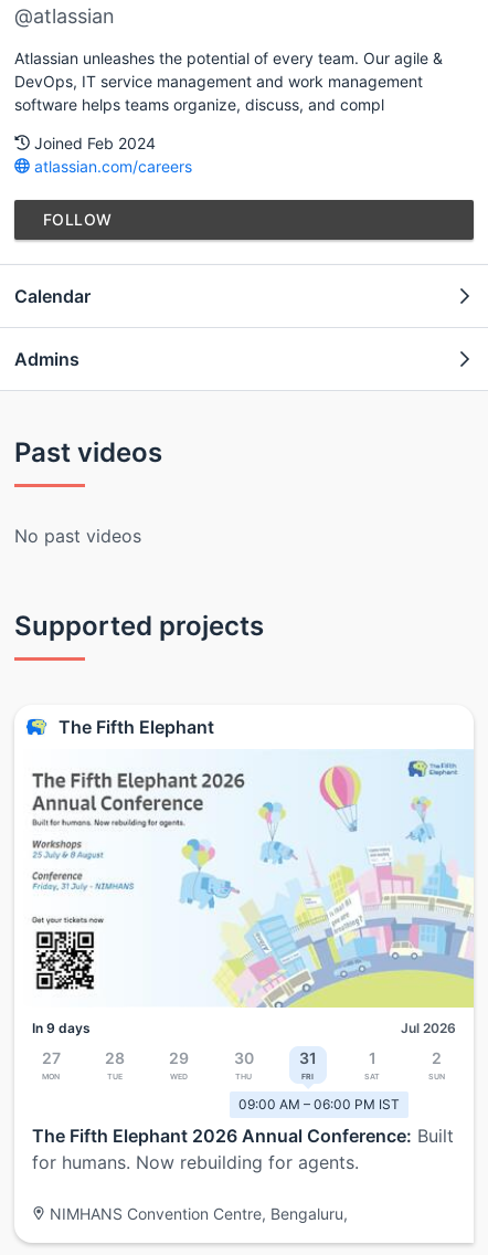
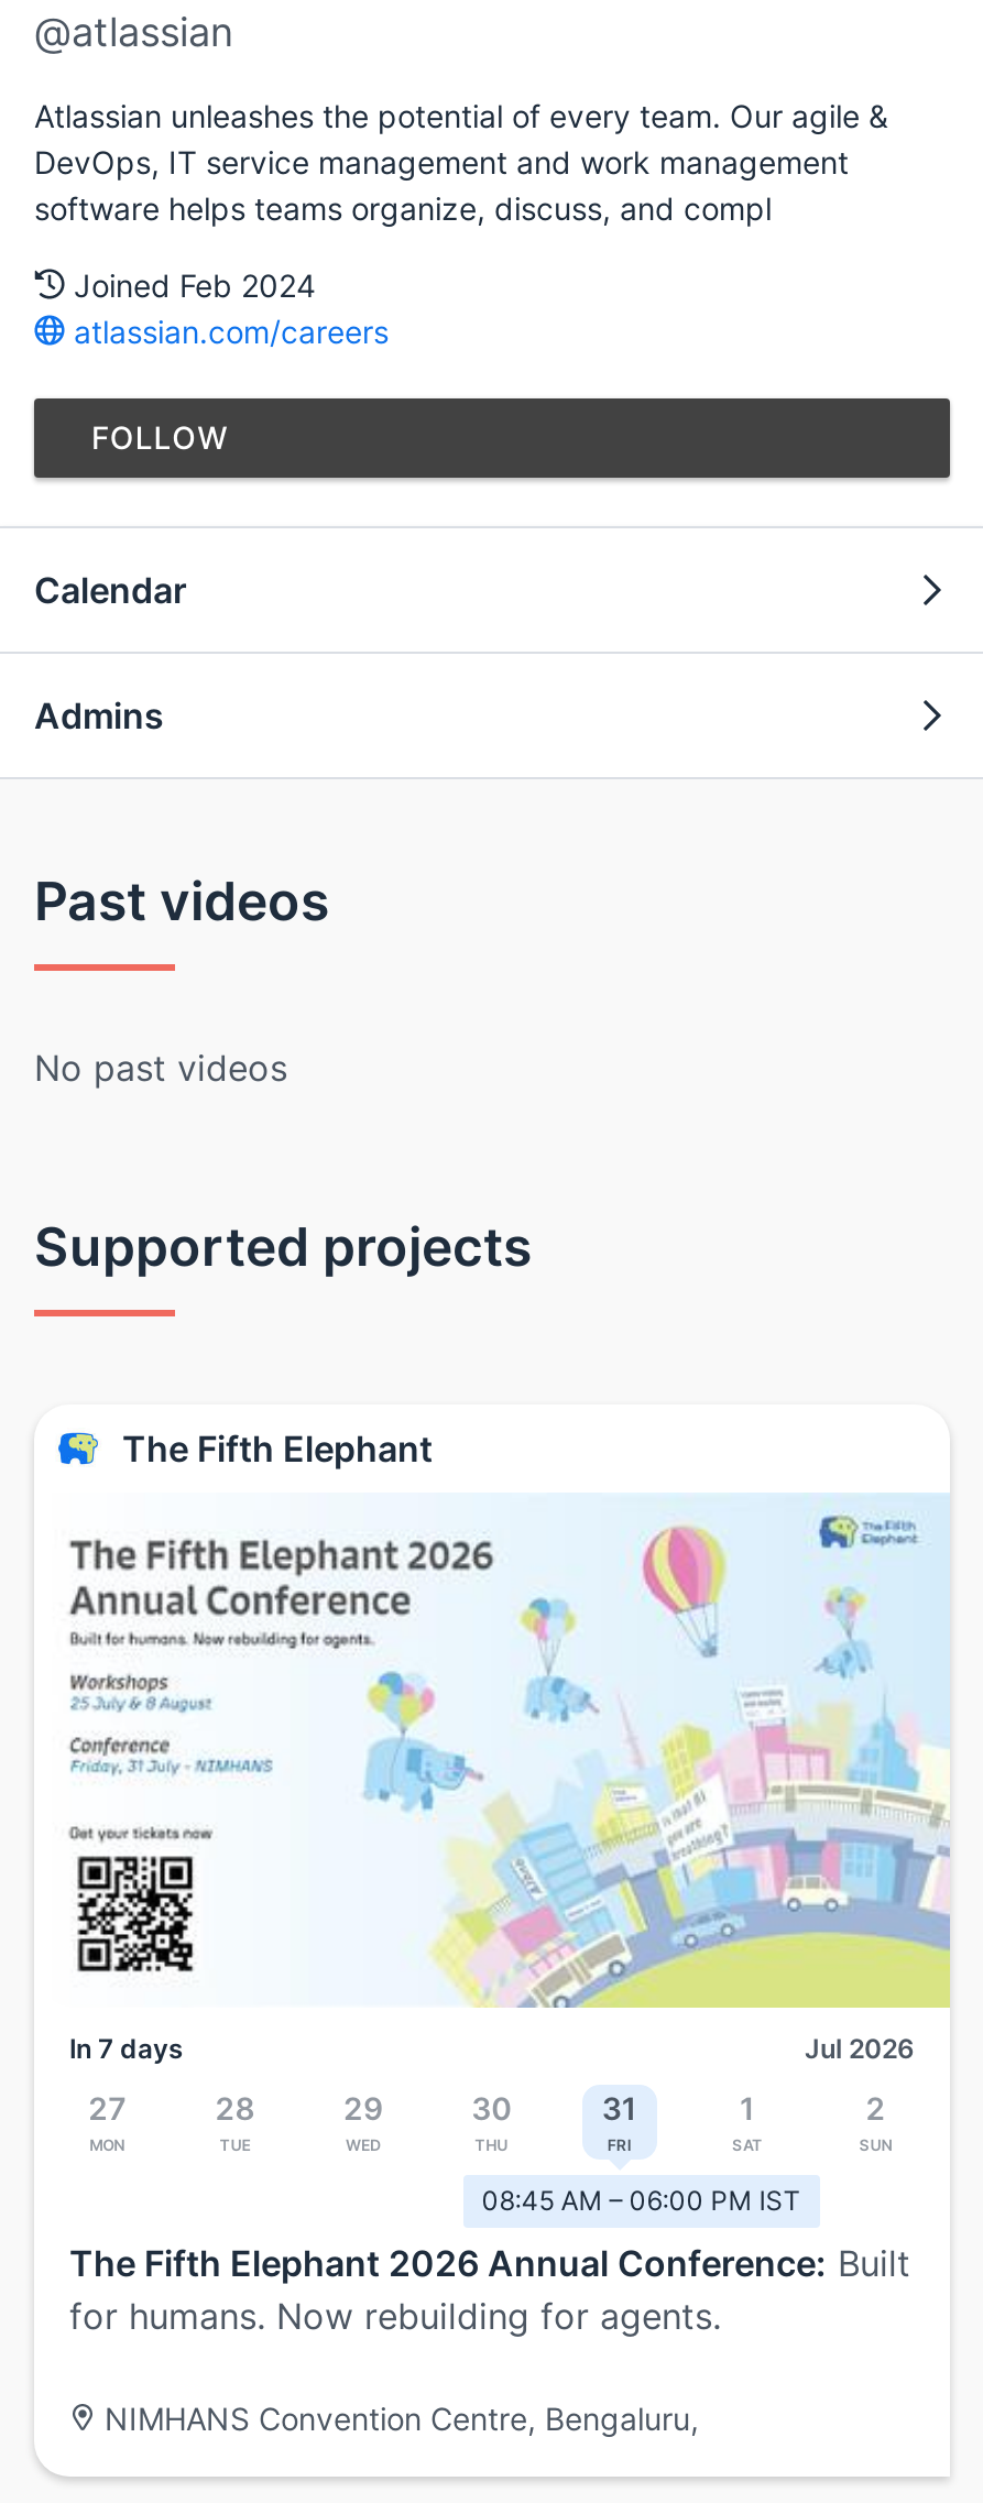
- In 9 days
+ In 7 days

- 09:00 AM – 06:00 PM IST
+ 08:45 AM – 06:00 PM IST
